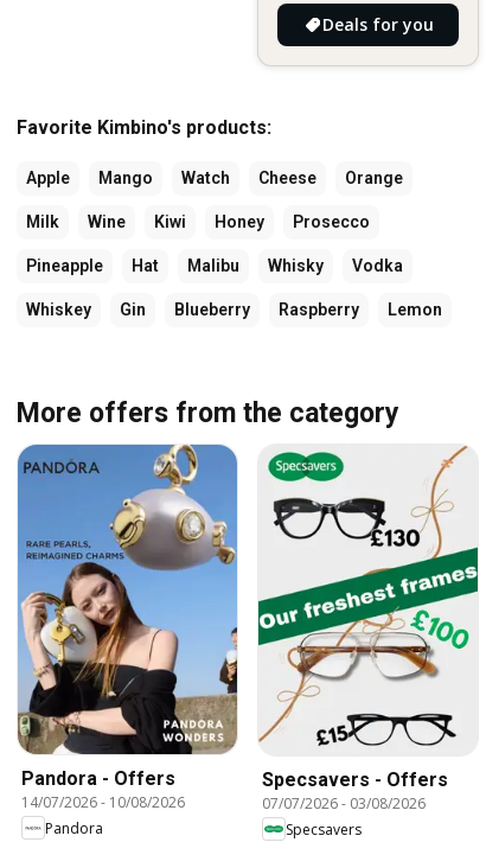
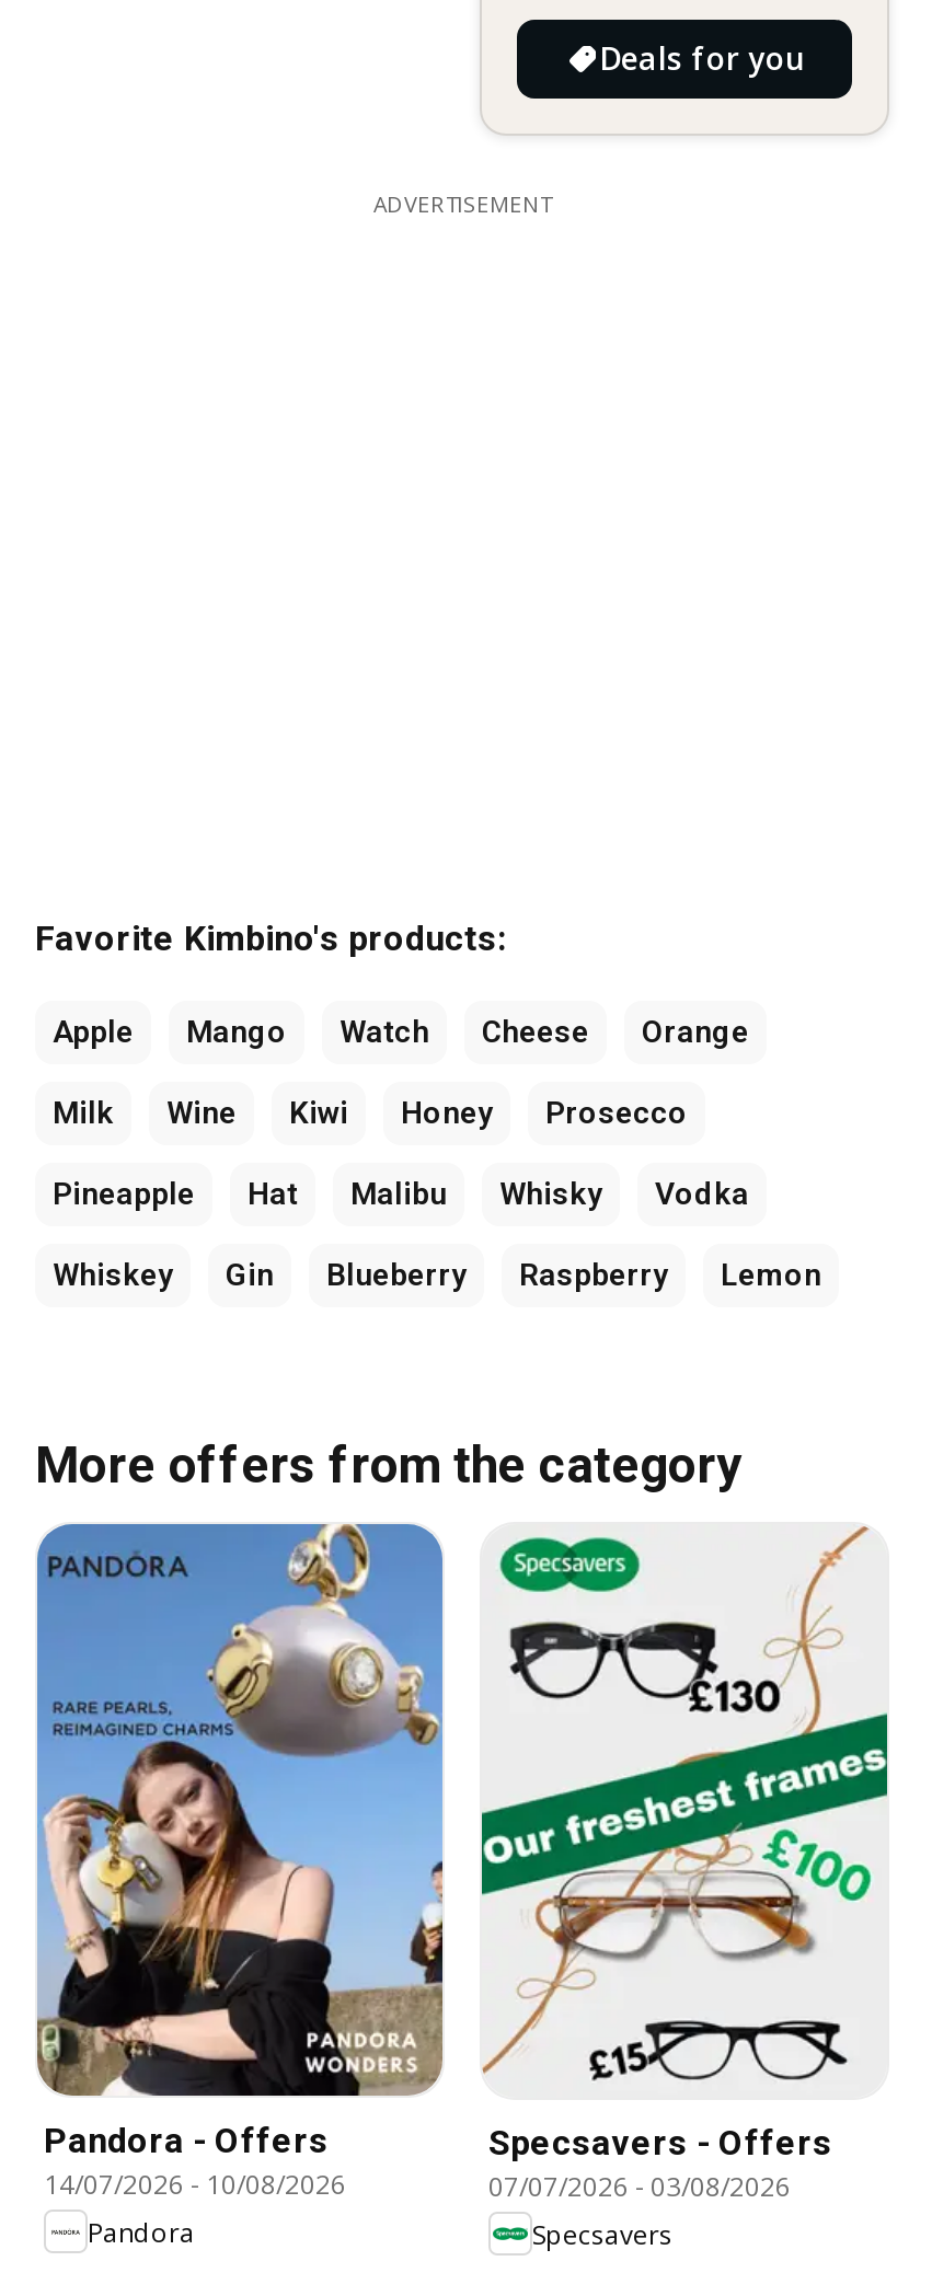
+ ADVERTISEMENT
